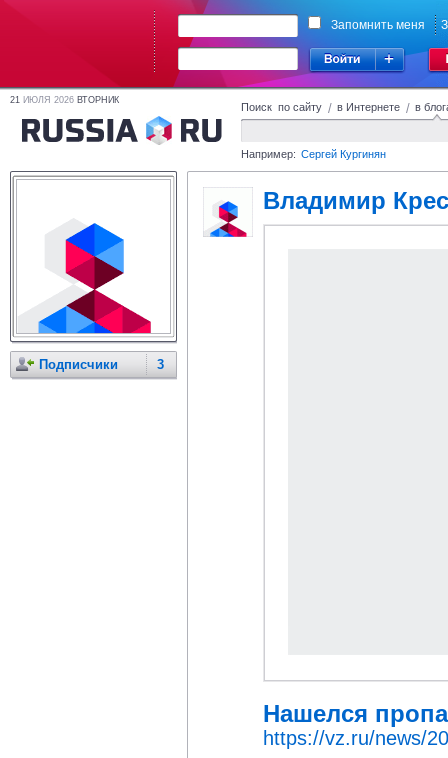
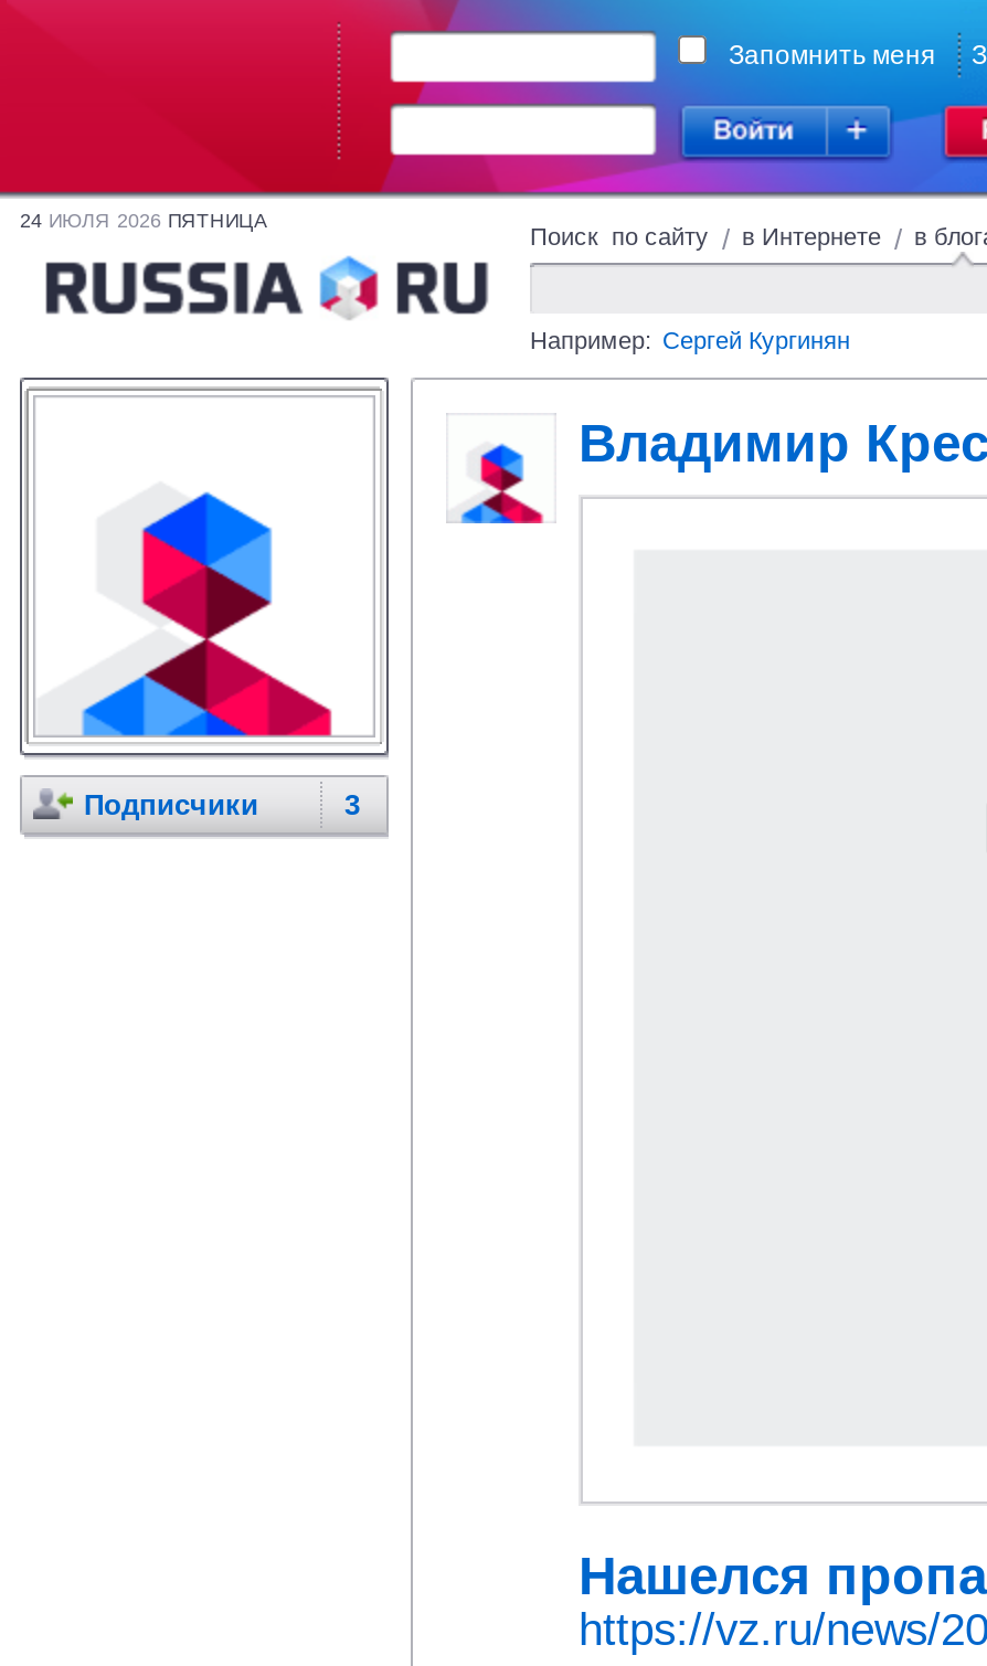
- 21 ИЮЛЯ 2026 ВТОРНИК
+ 24 ИЮЛЯ 2026 ПЯТНИЦА
